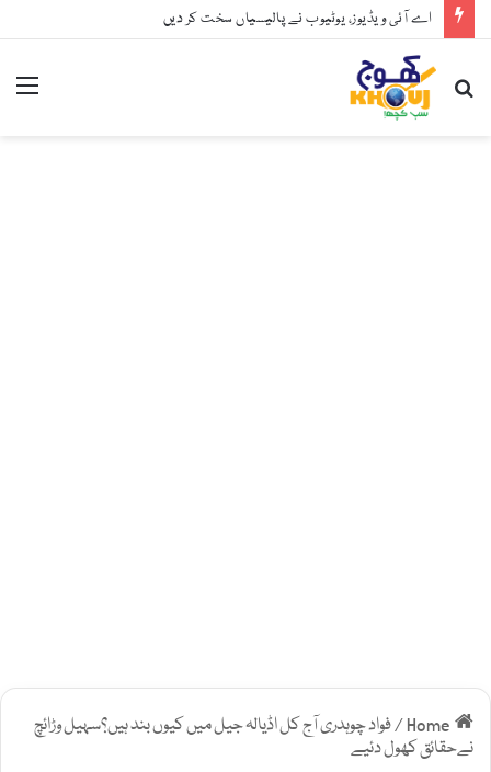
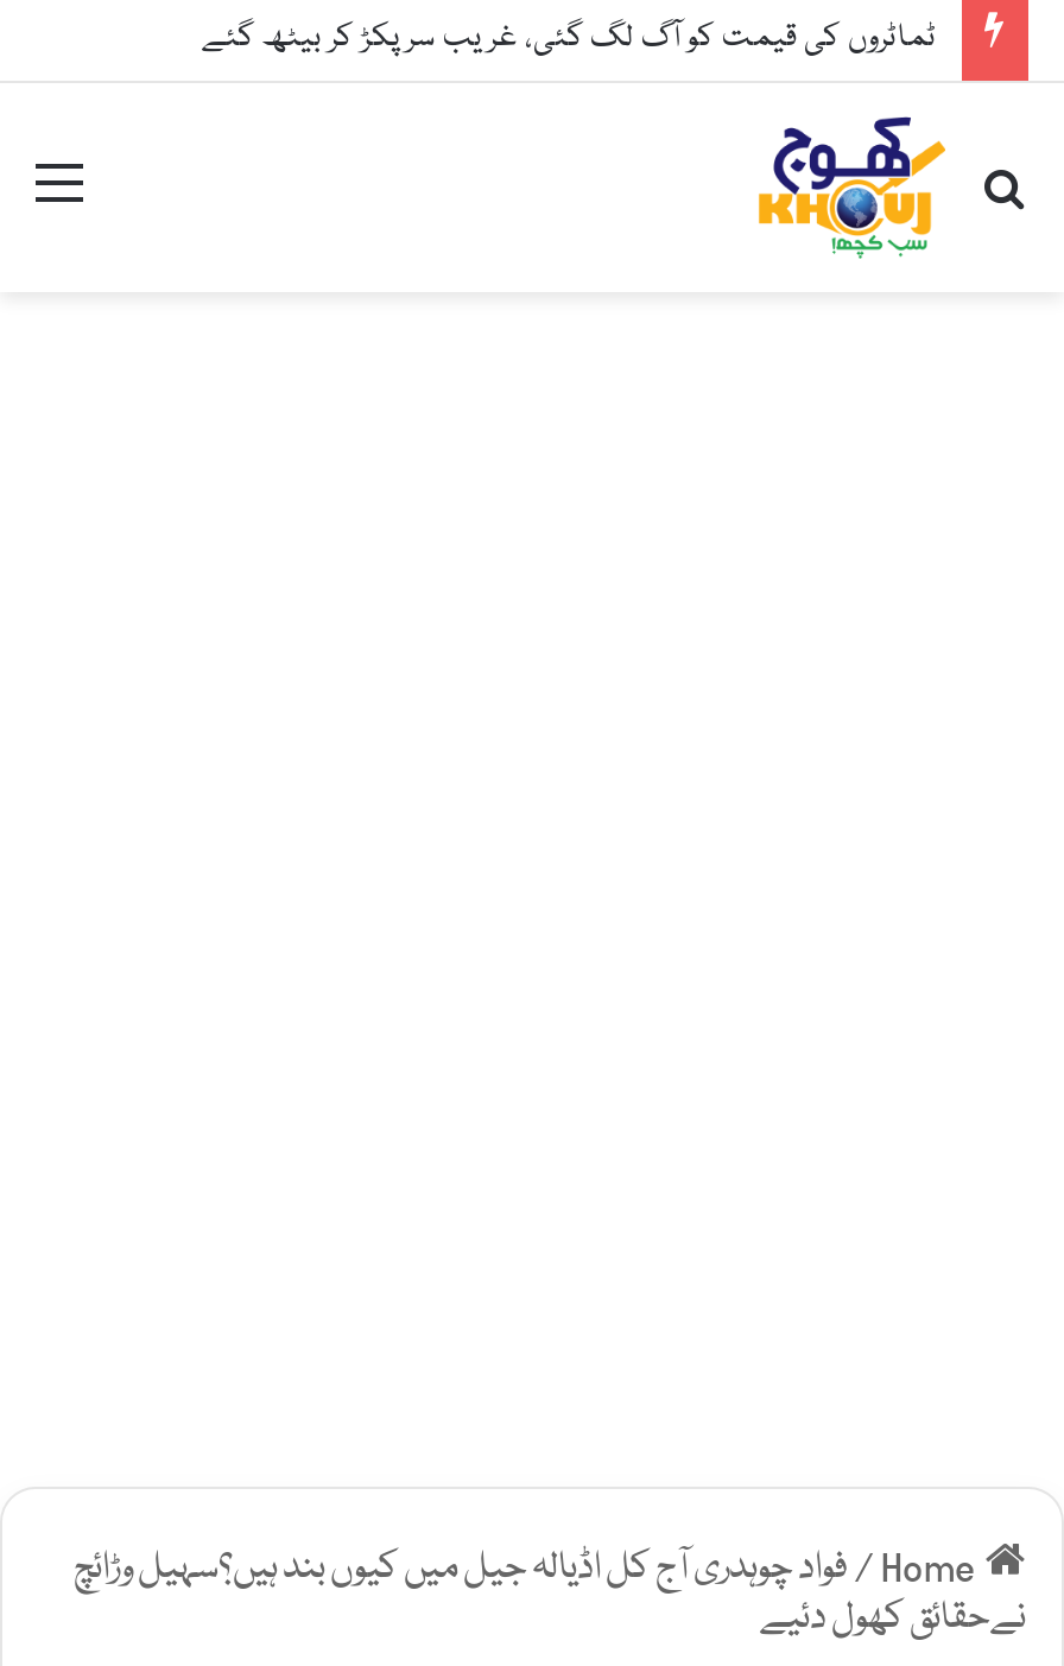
- اے آئی ویڈیوز، یوٹیوب نے پالیسیاں سخت کر دیں
+ ٹماٹروں کی قیمت کو آگ لگ گئی، غریب سر پکڑ کر بیٹھ گئے
